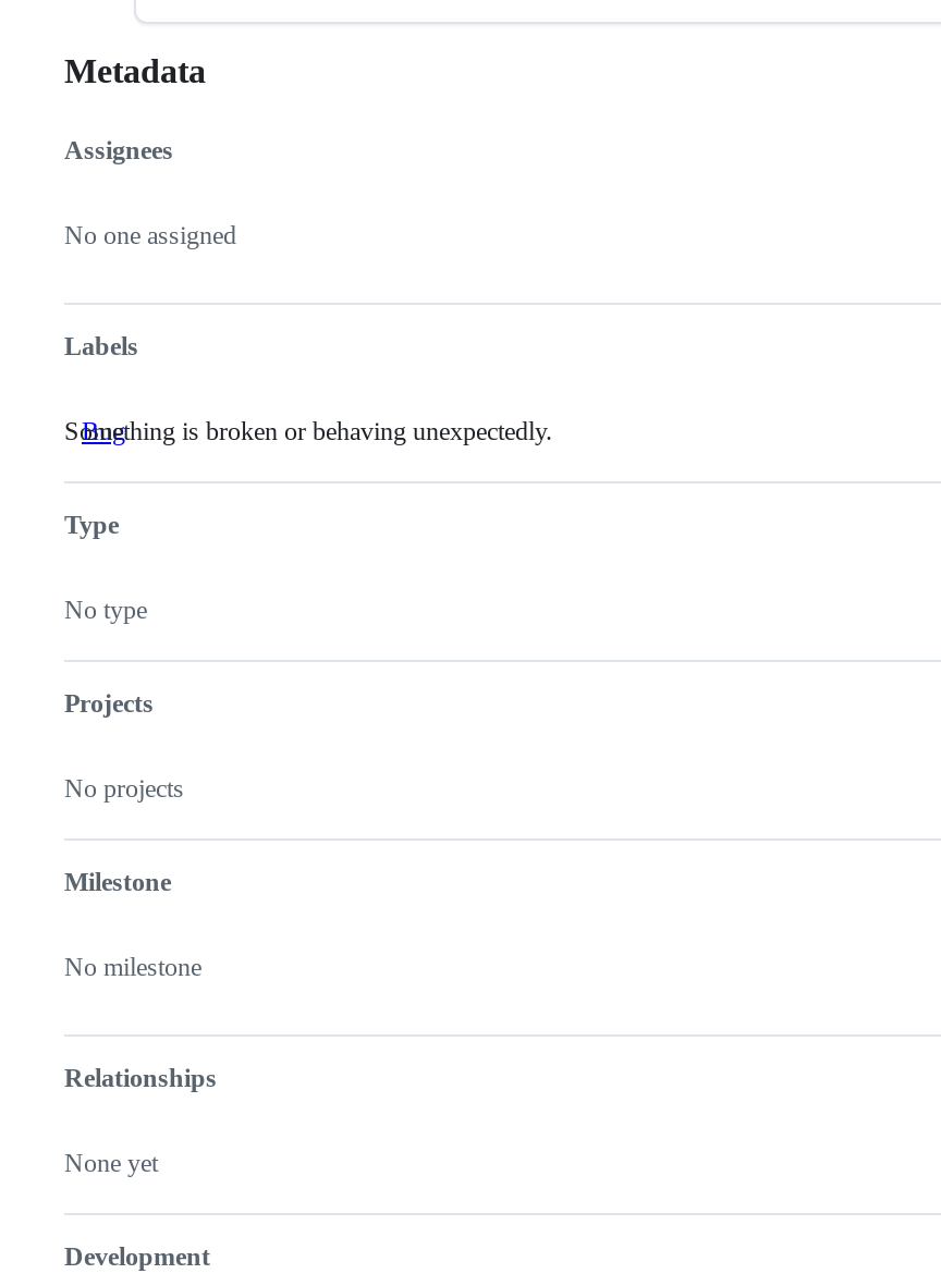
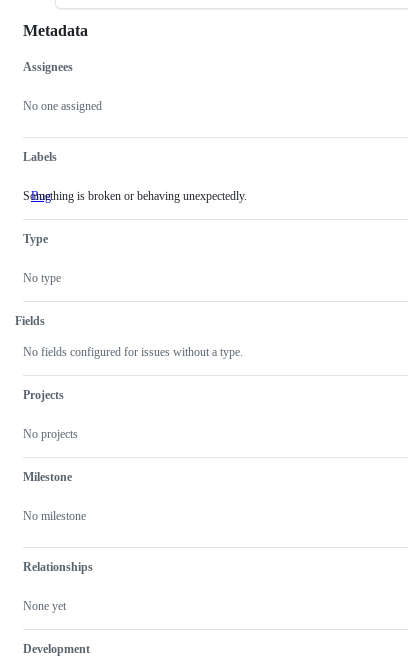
+ Fields
+ No fields configured for issues without a type.
